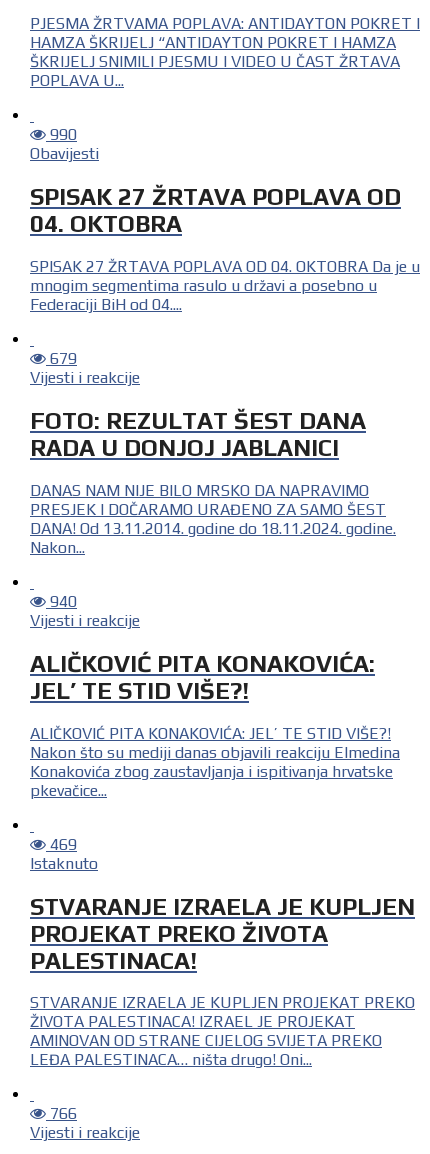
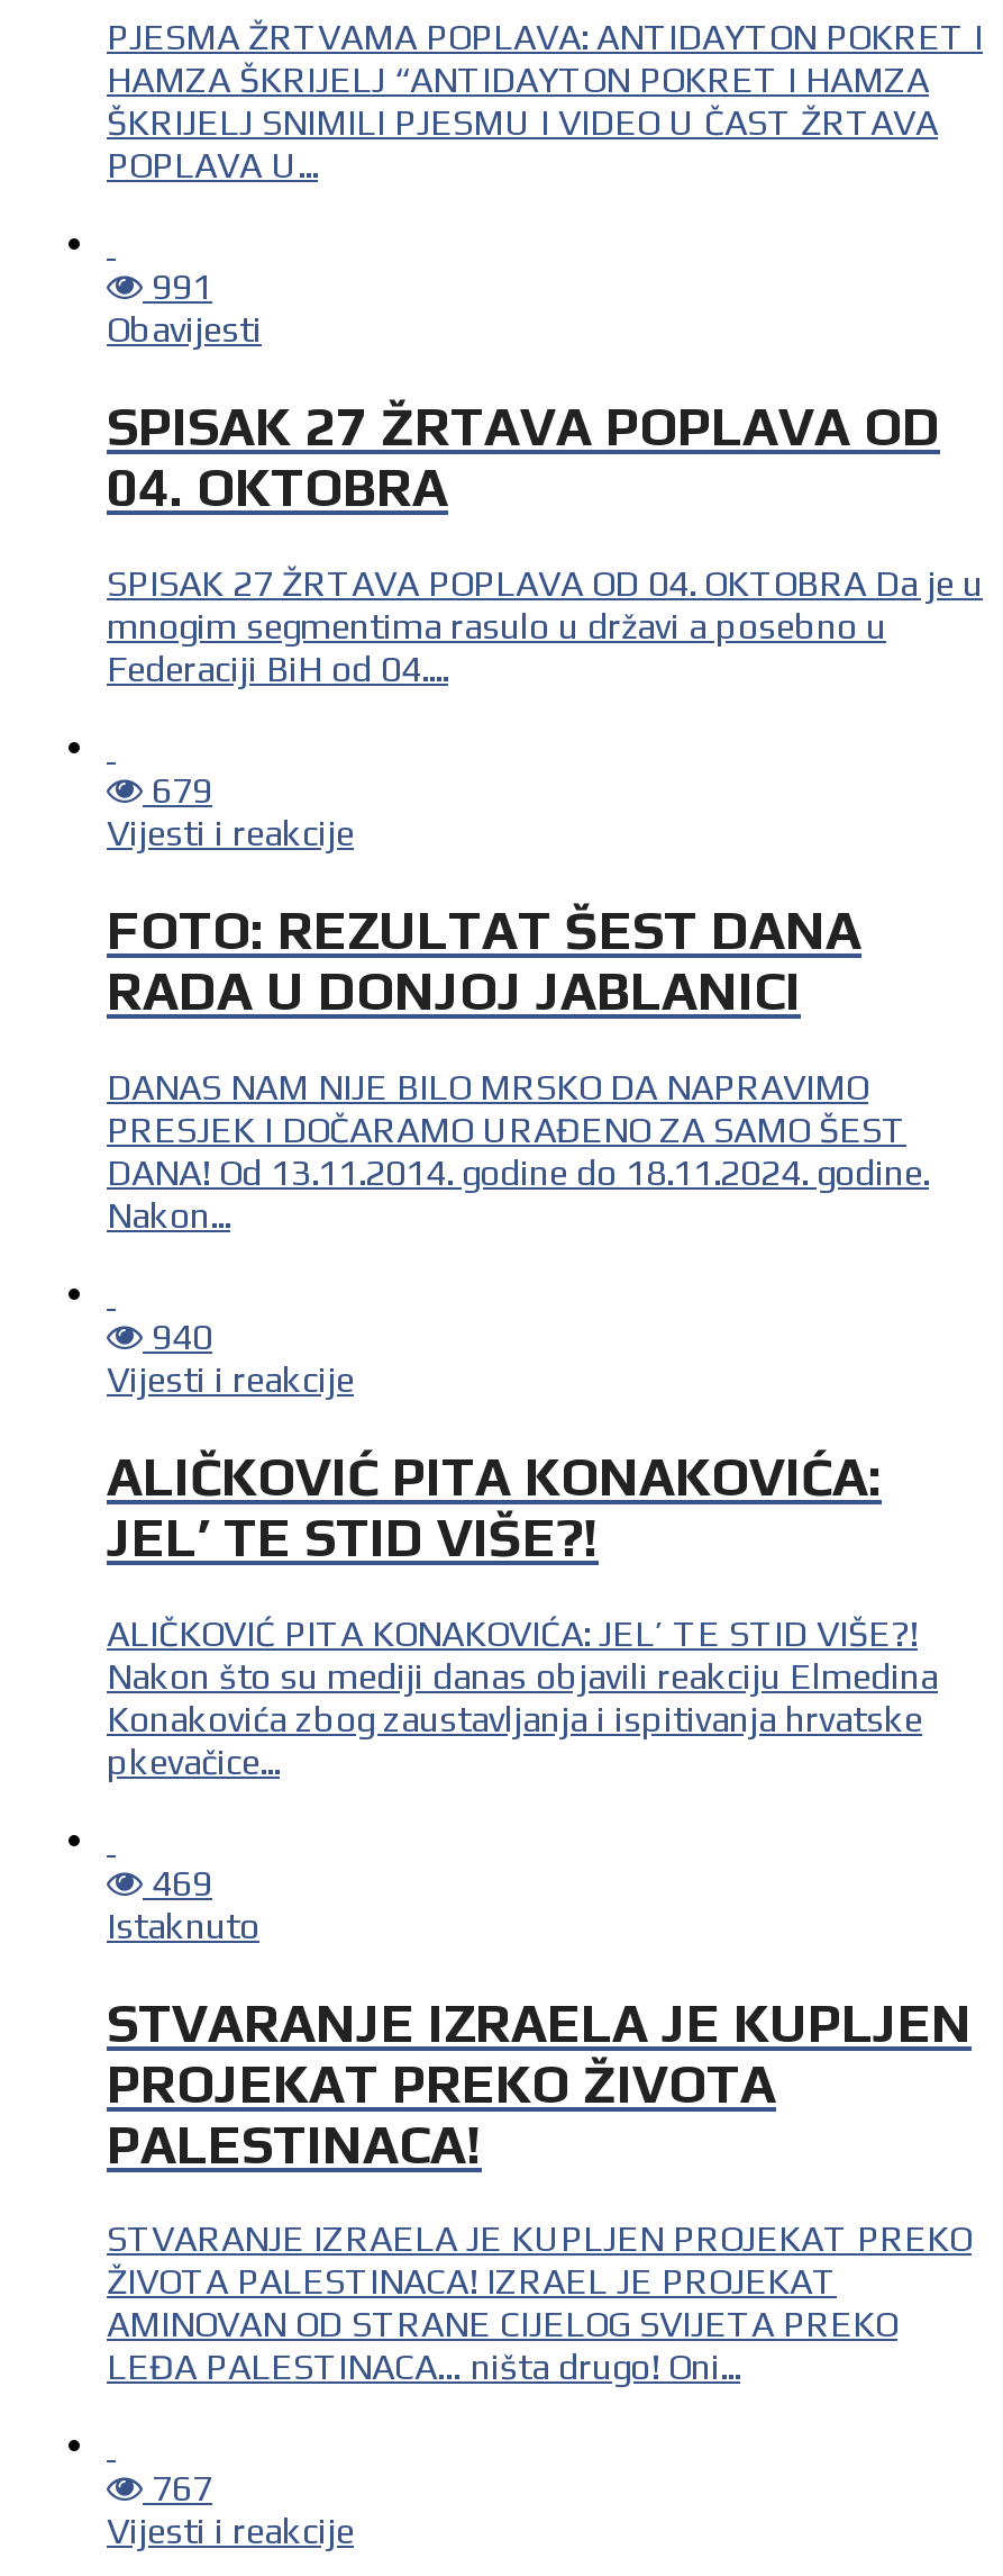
- 990
+ 991

- 766
+ 767
